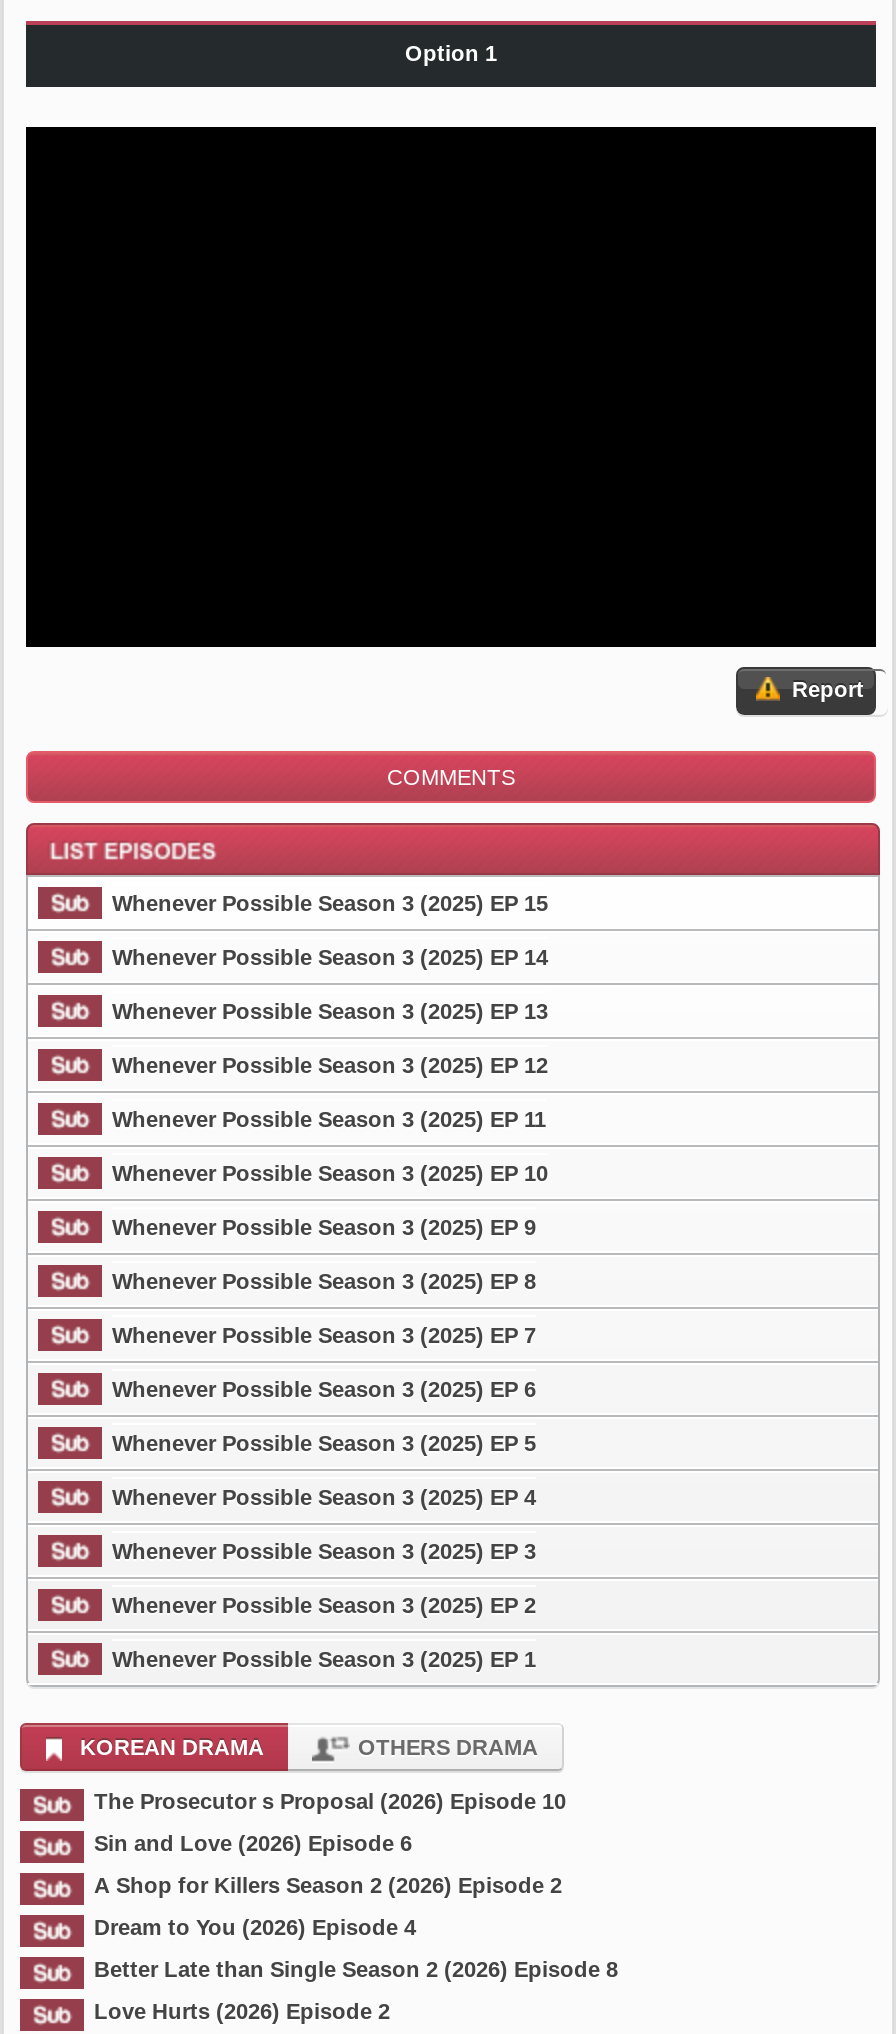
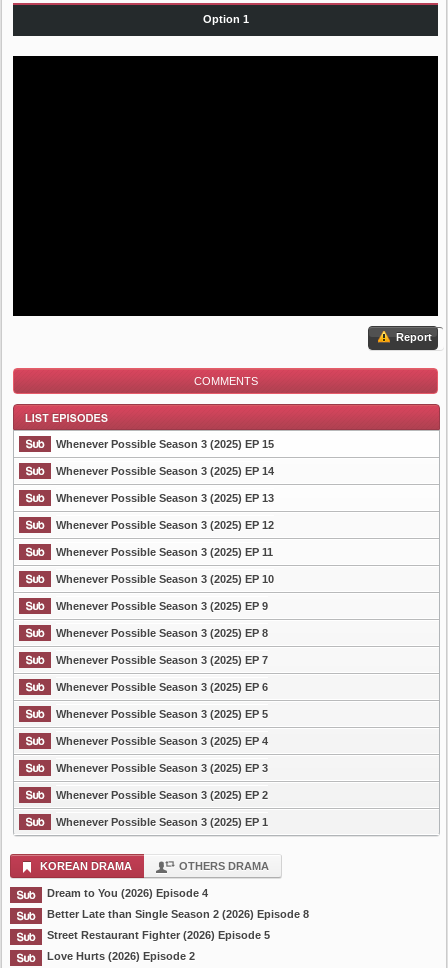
- The Prosecutor s Proposal (2026) Episode 10
- Sin and Love (2026) Episode 6
- A Shop for Killers Season 2 (2026) Episode 2

moved up: Dream to You (2026) Episode 4 | Better Late than Single Season 2 (2026) Episode 8

+ Street Restaurant Fighter (2026) Episode 5
